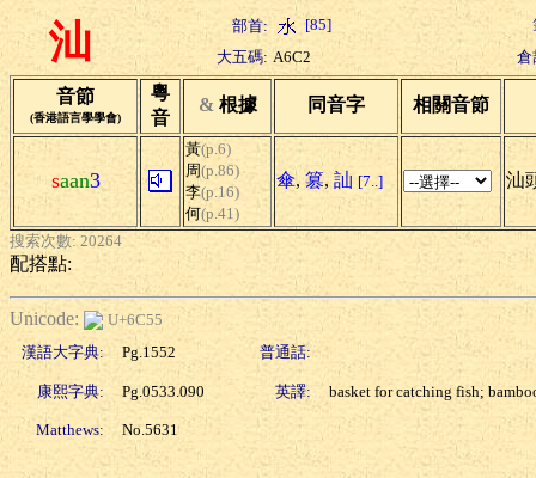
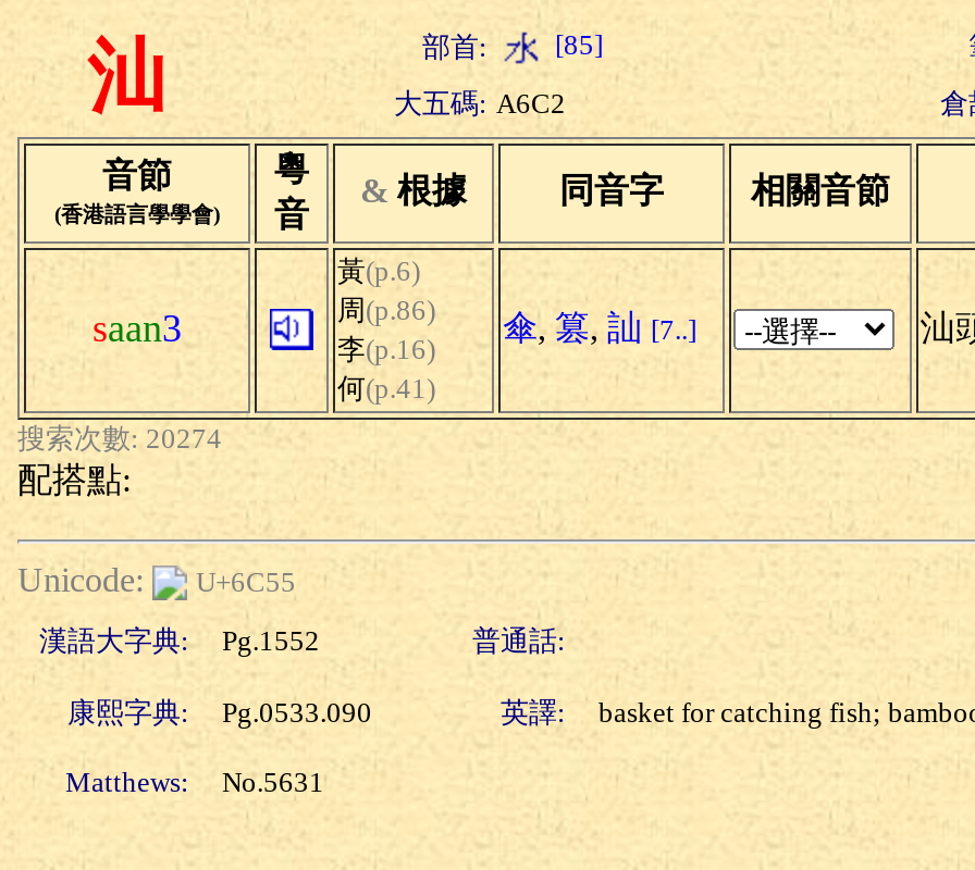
- 搜索次數: 20264
+ 搜索次數: 20274
